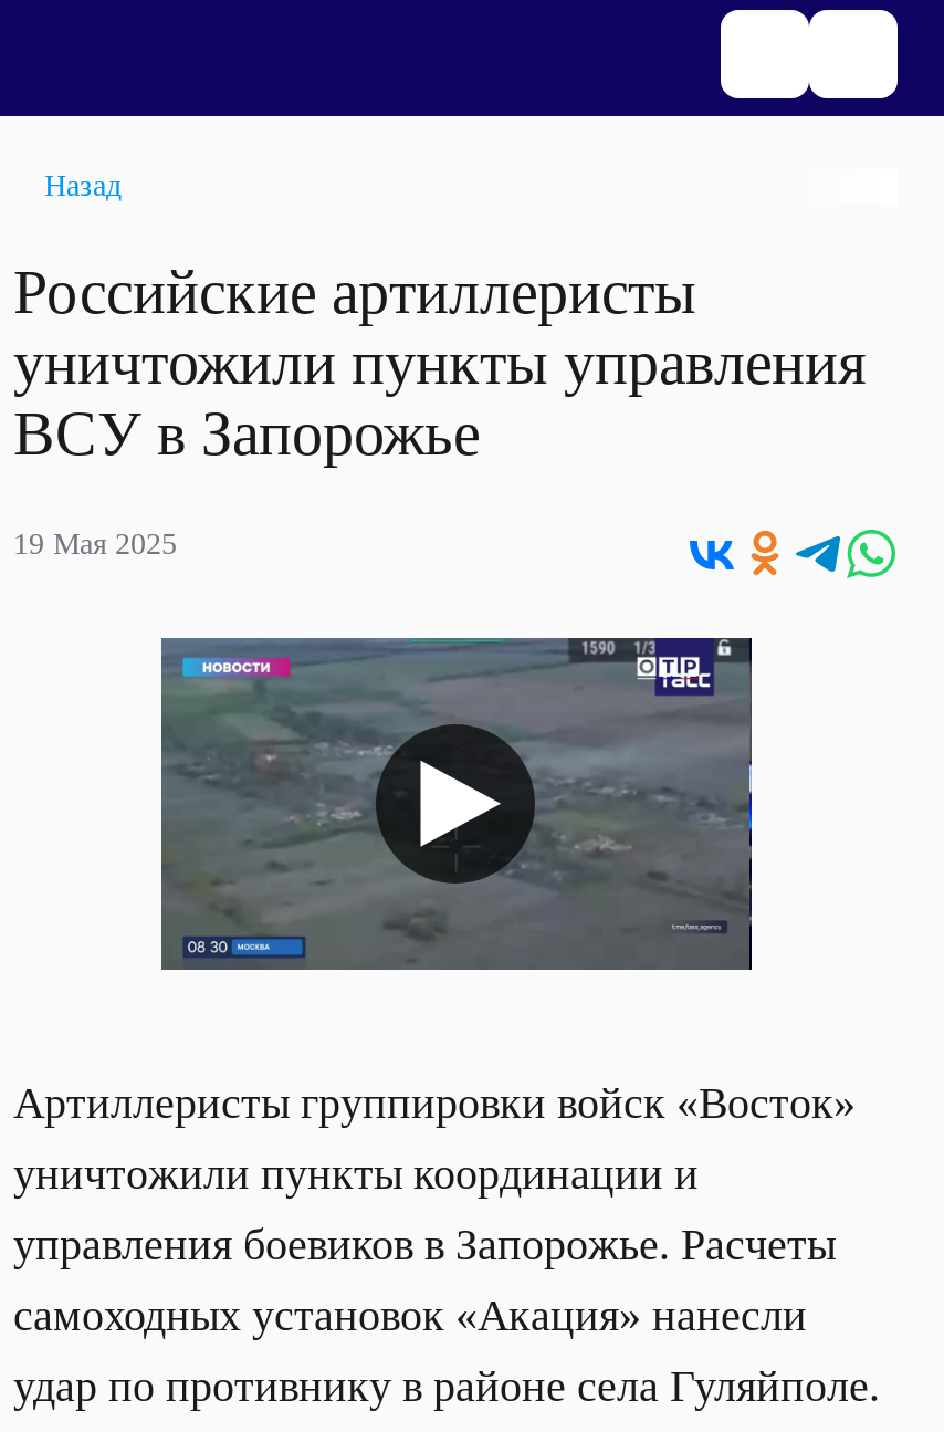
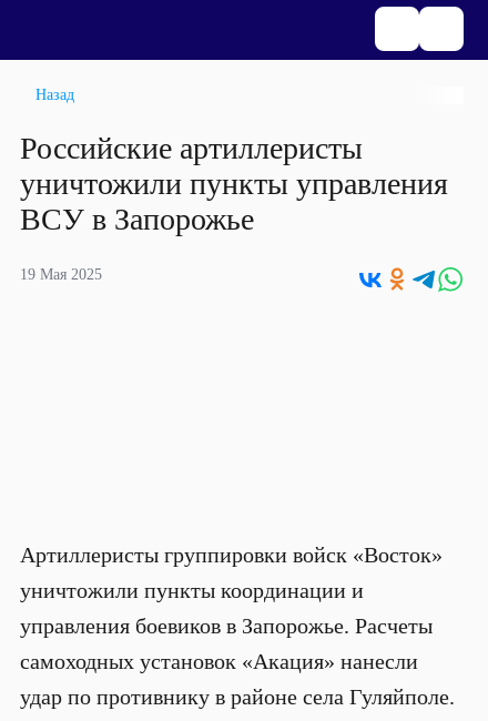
- [image]
